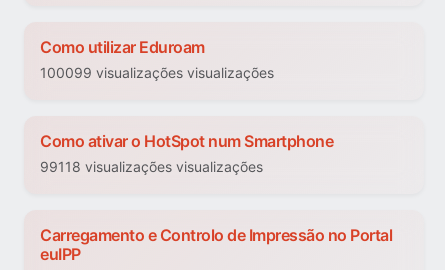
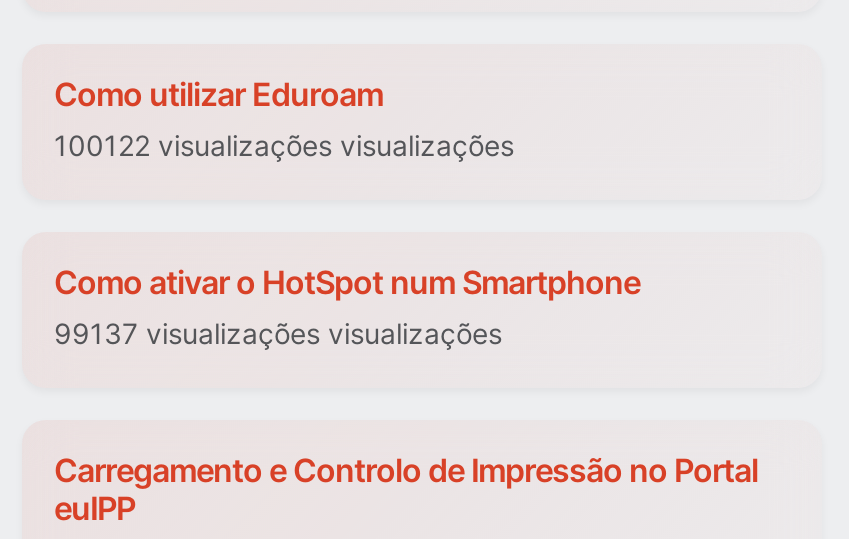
- 100099 visualizações visualizações
+ 100122 visualizações visualizações

- 99118 visualizações visualizações
+ 99137 visualizações visualizações
